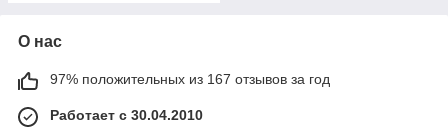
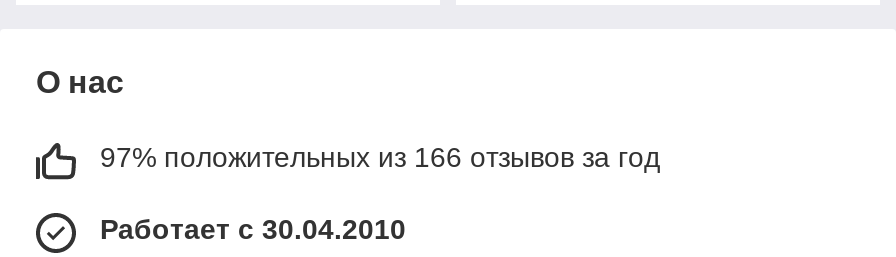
- 97% положительных из 167 отзывов за год
+ 97% положительных из 166 отзывов за год
